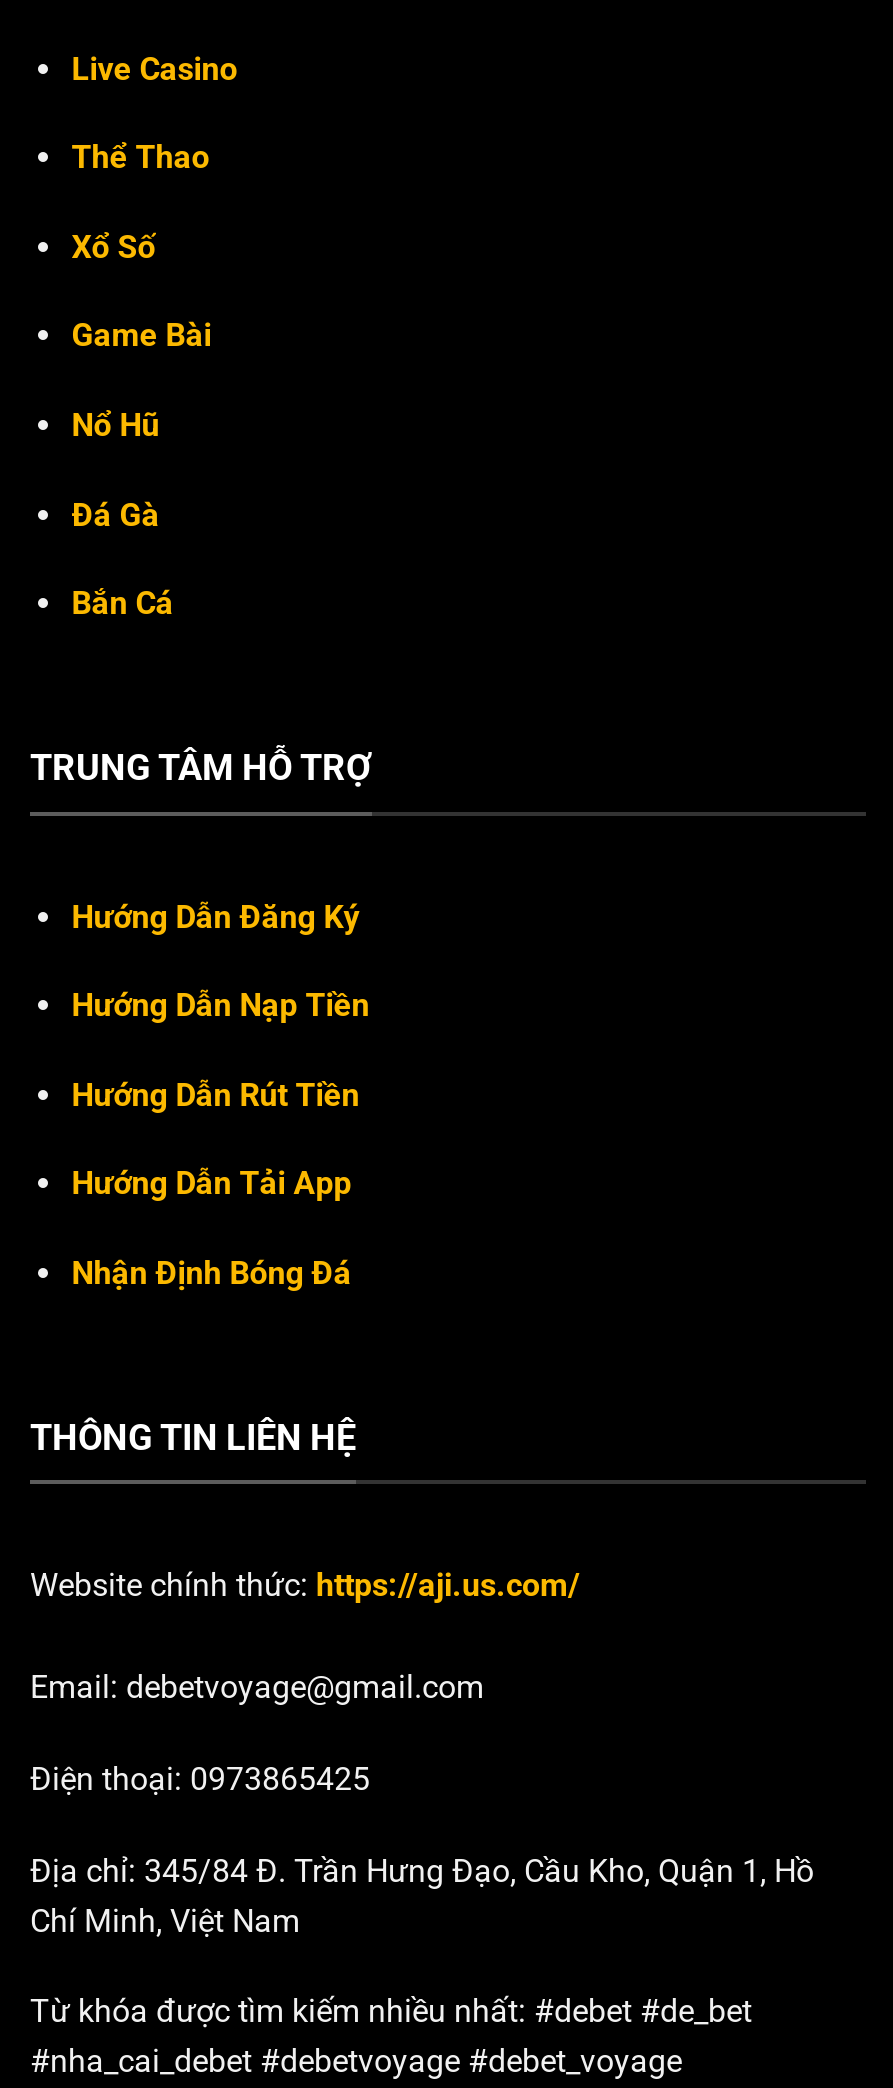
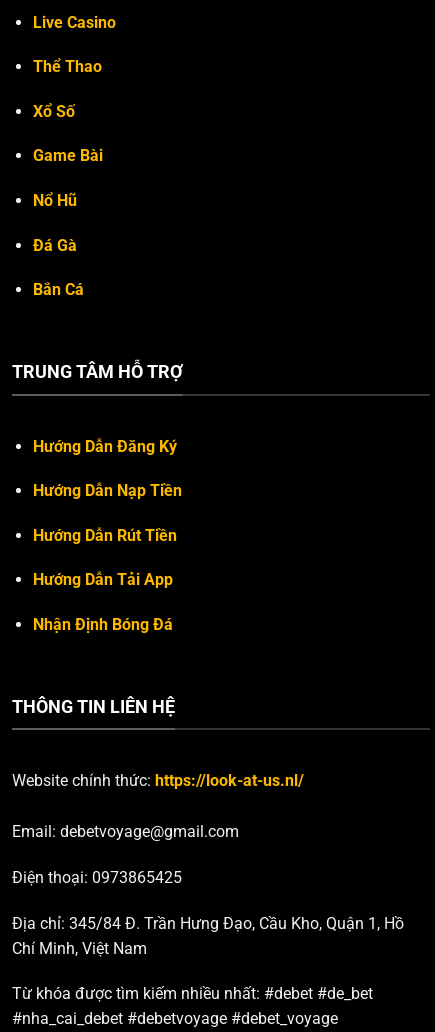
- Website chính thức: https://aji.us.com/
+ Website chính thức: https://look-at-us.nl/
